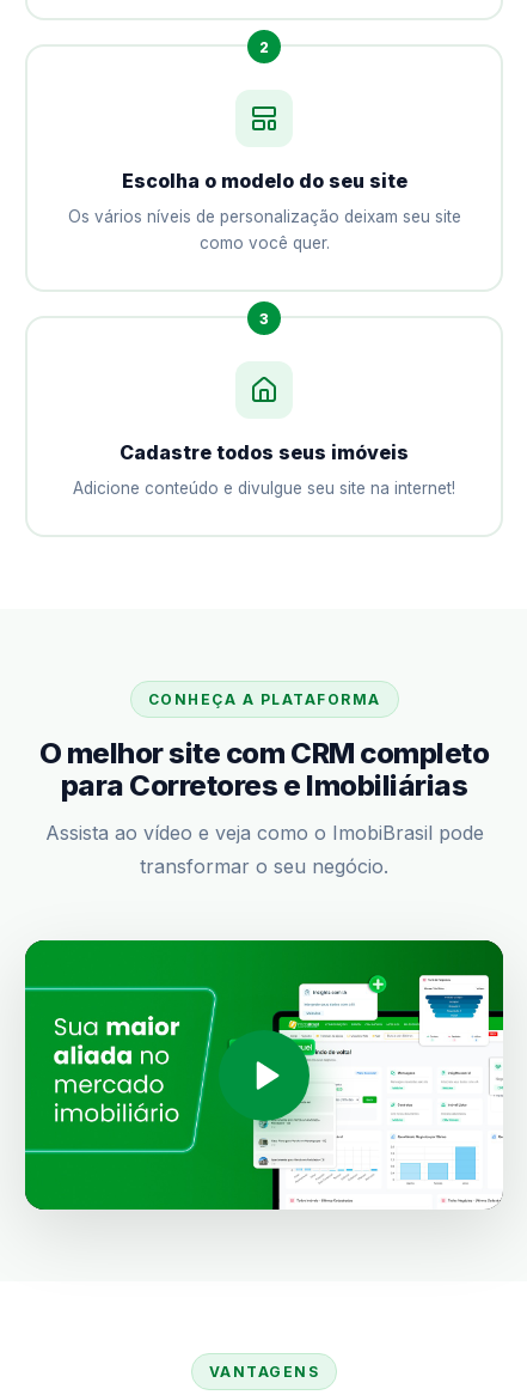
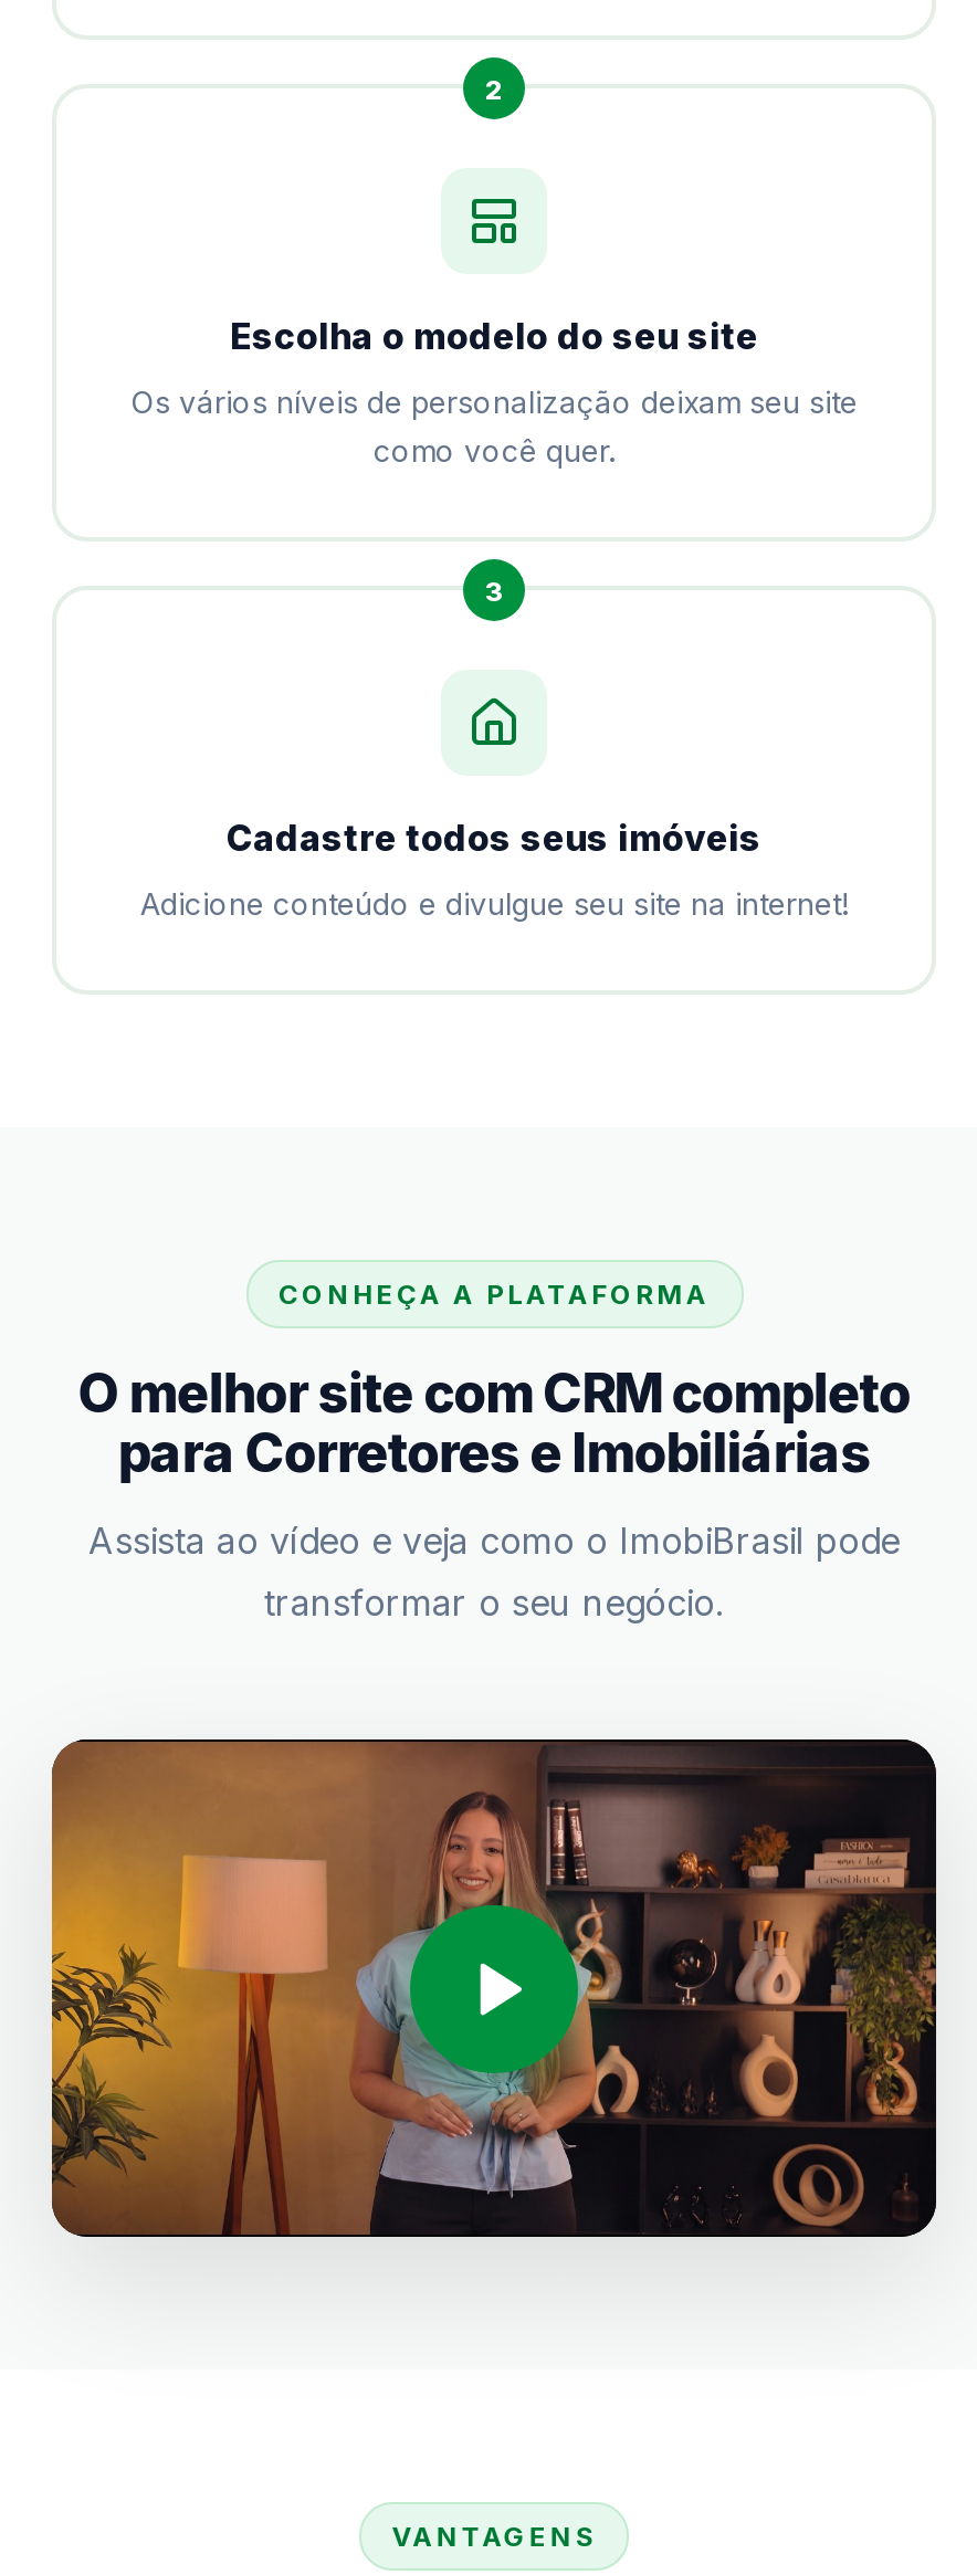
- [image]
+ [image]
